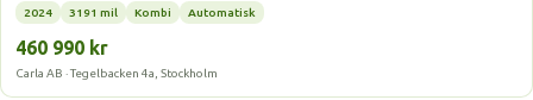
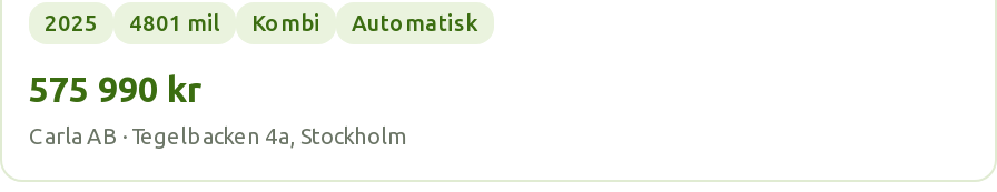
- 2024
- 3191 mil
+ 2025
+ 4801 mil

- 460 990 kr
+ 575 990 kr
